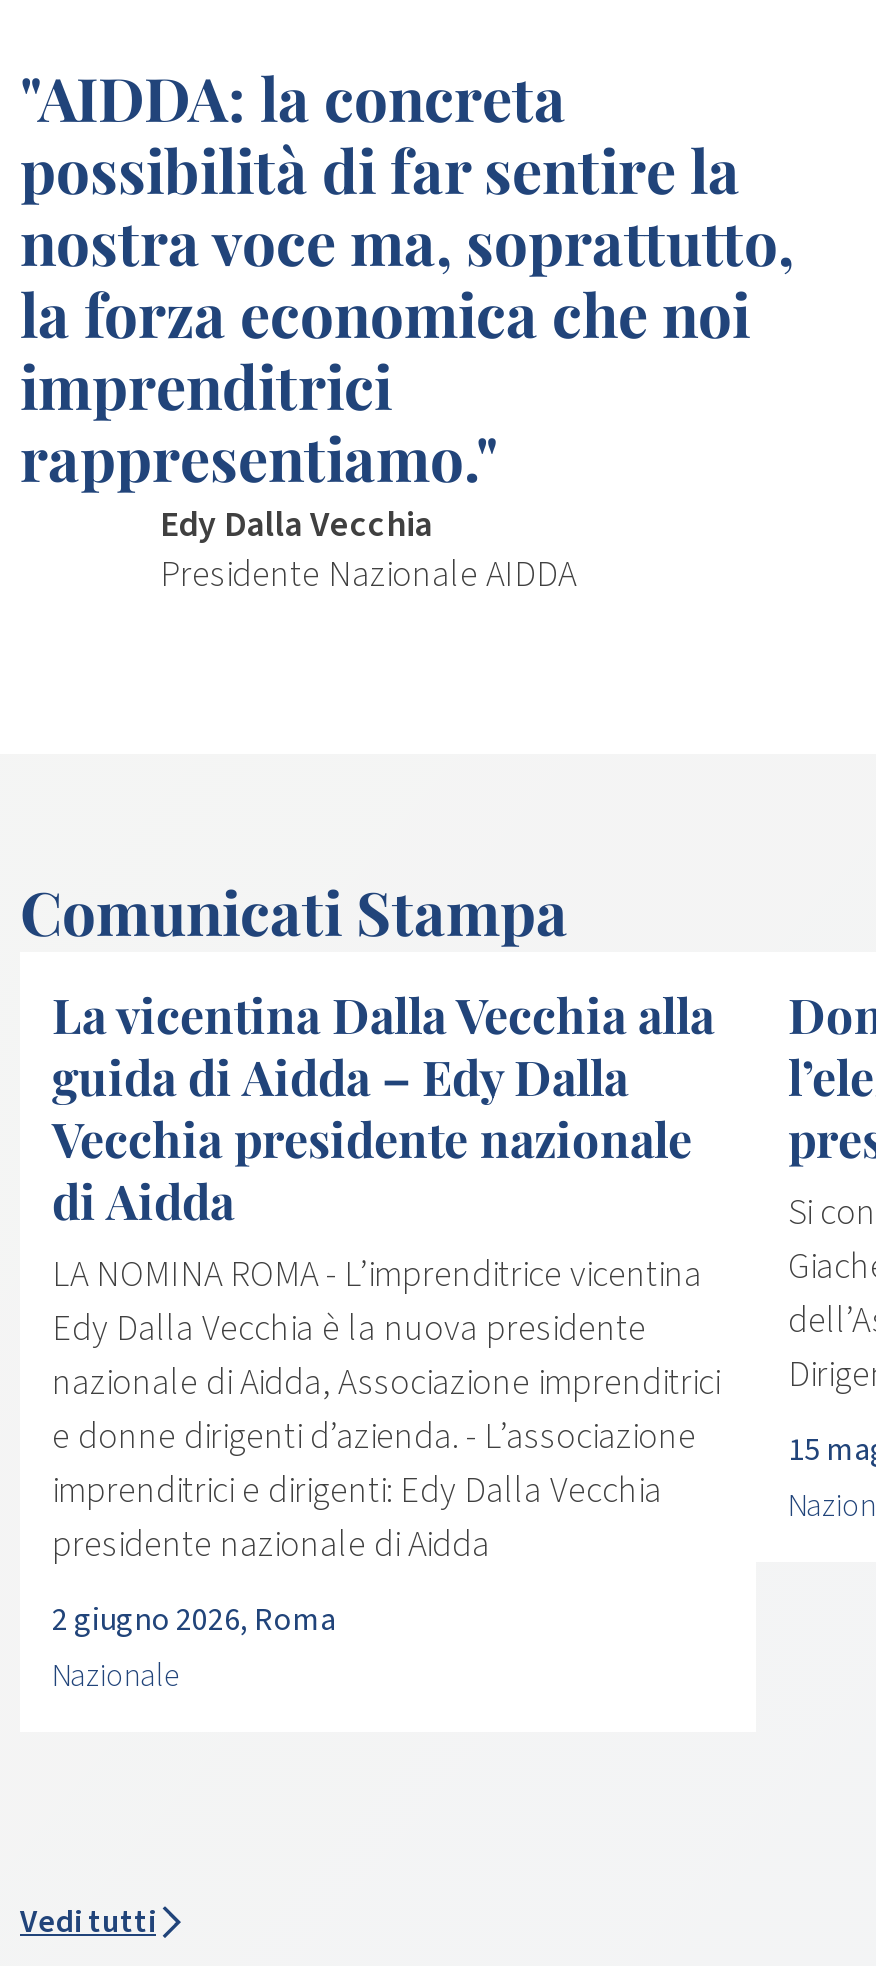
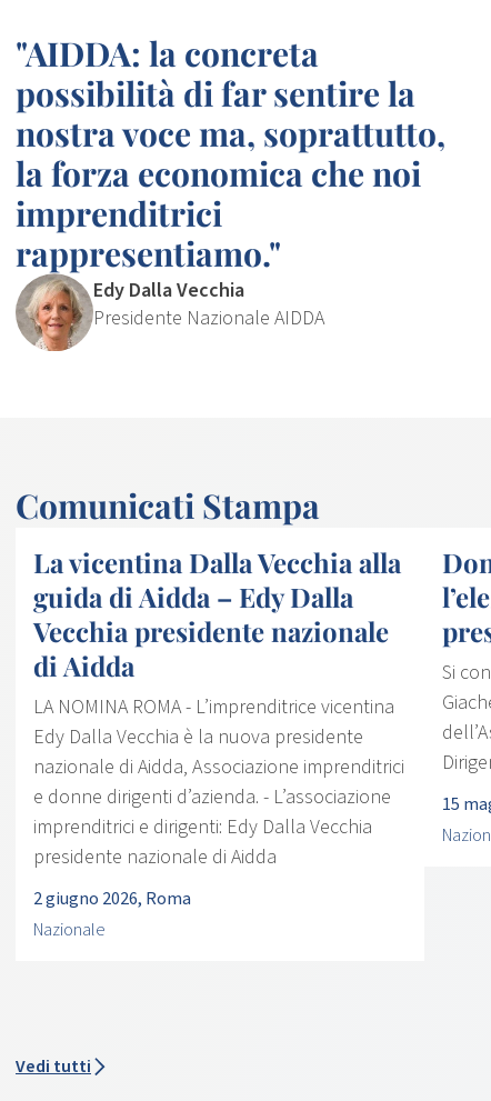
+ [image]
